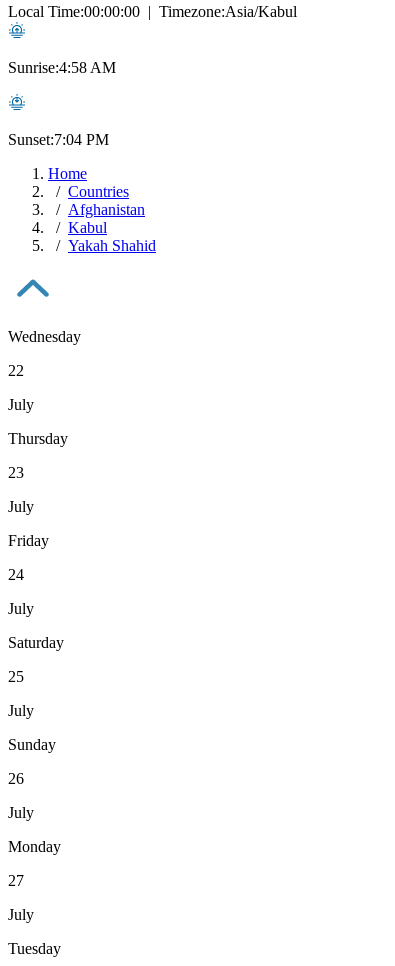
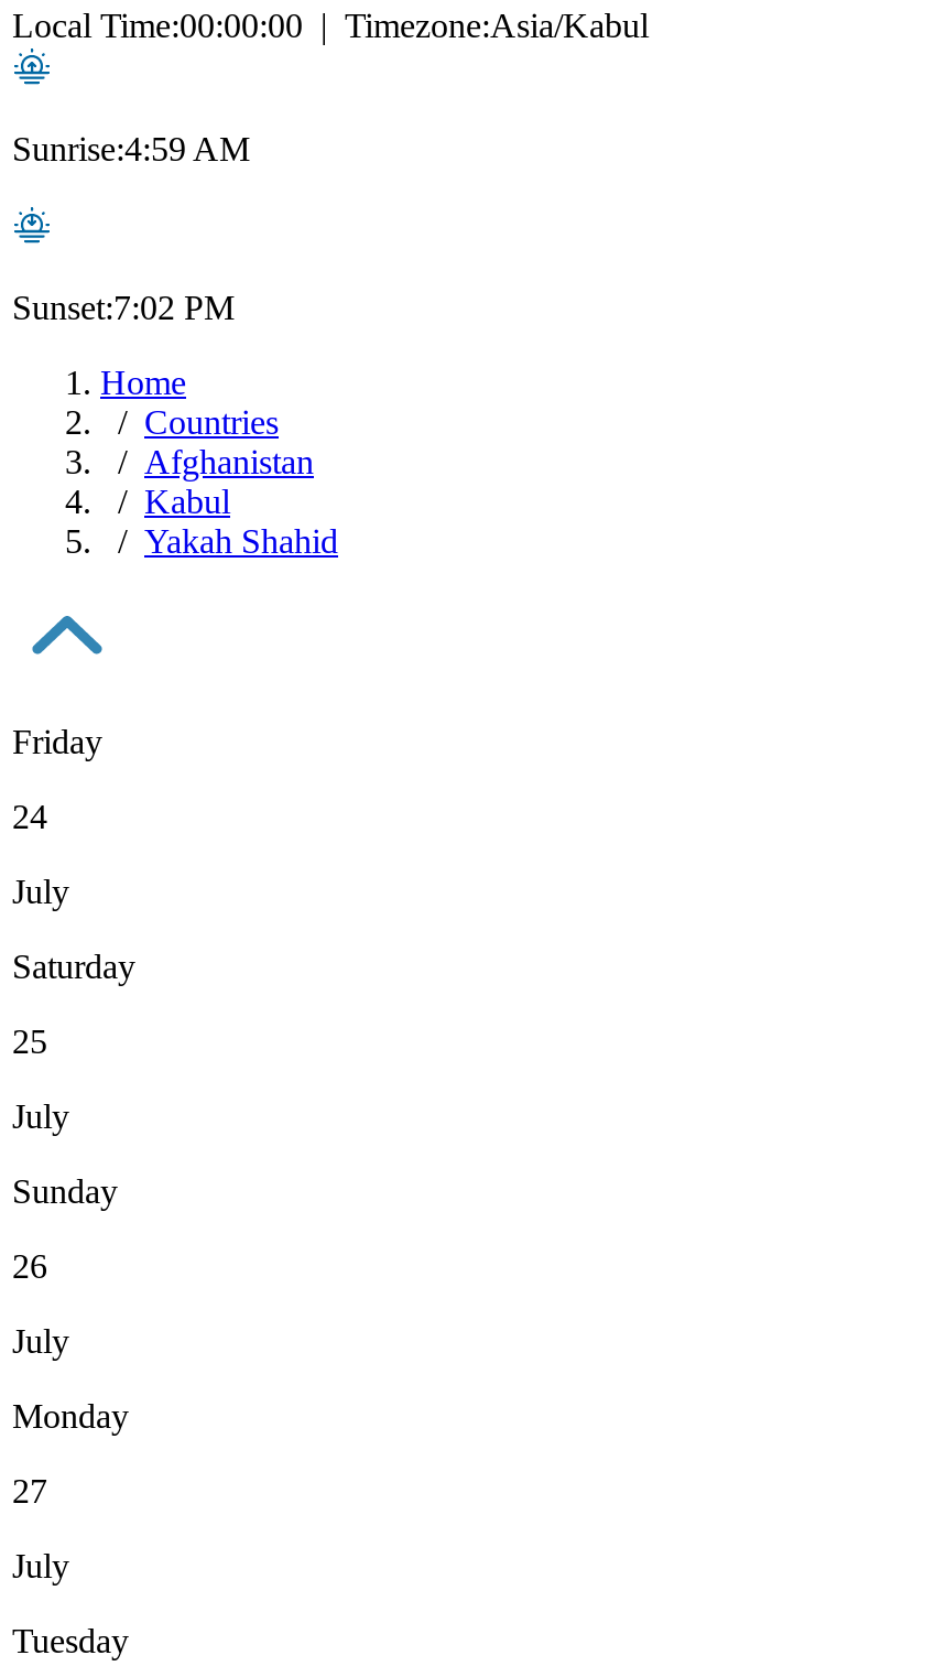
- Sunrise:4:58 AM
+ Sunrise:4:59 AM

- Sunset:7:04 PM
+ Sunset:7:02 PM

- Wednesday
- 22
- July
- Thursday
- 23
- July
